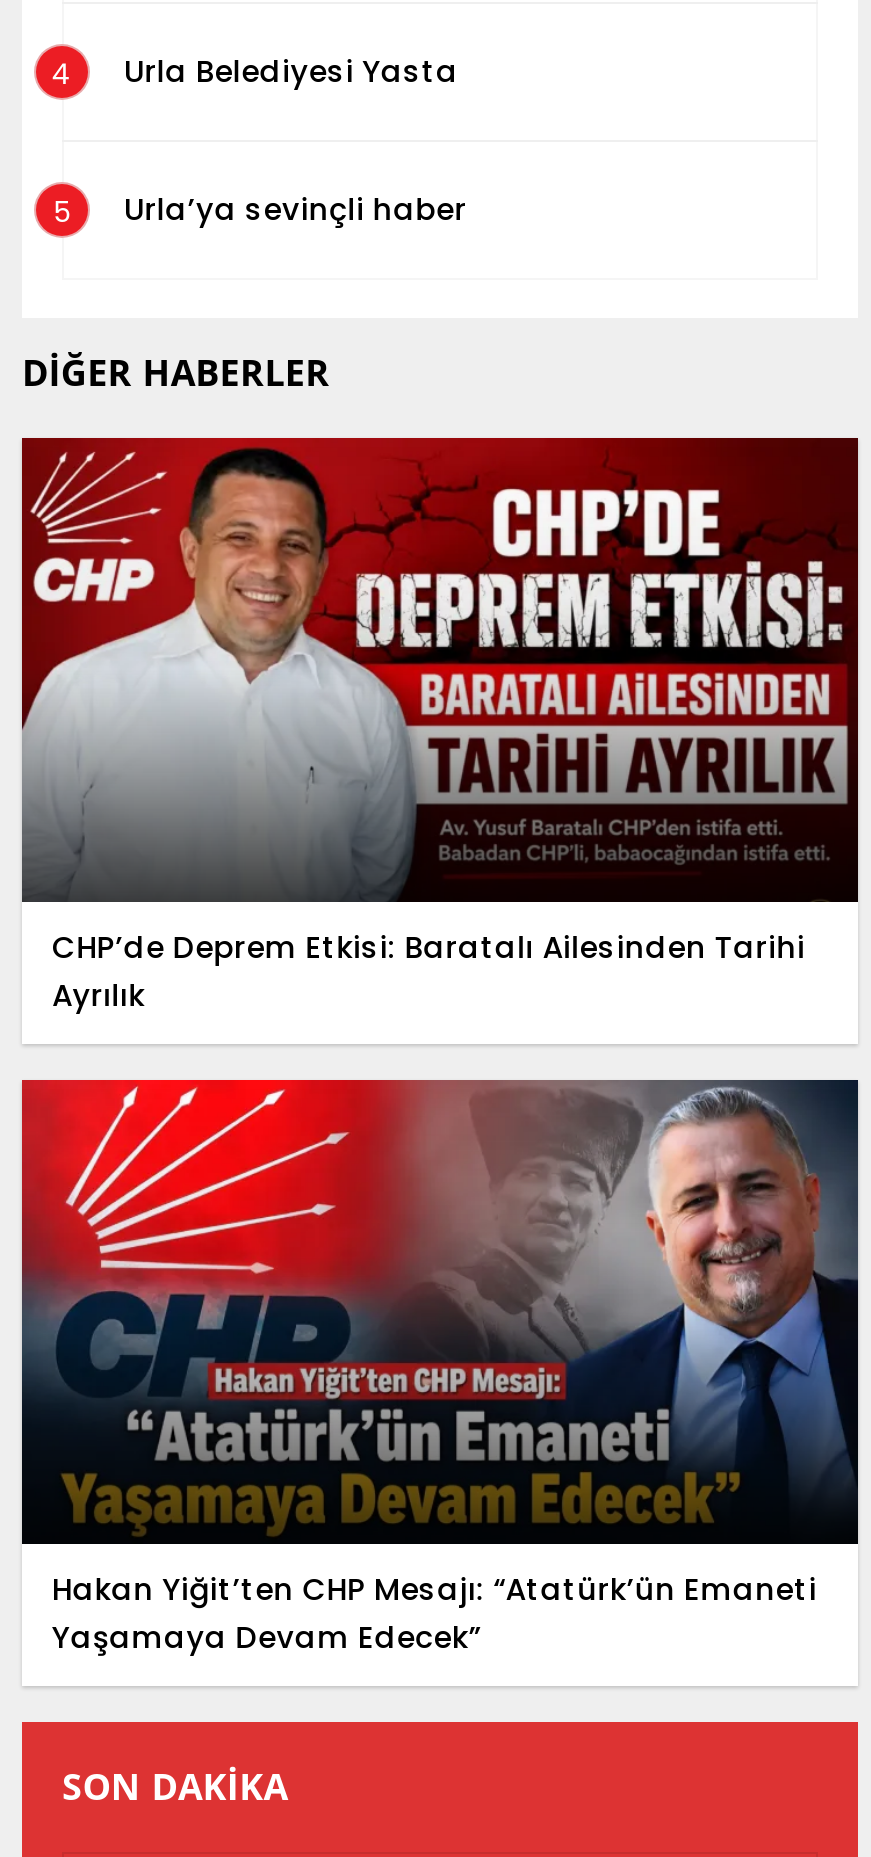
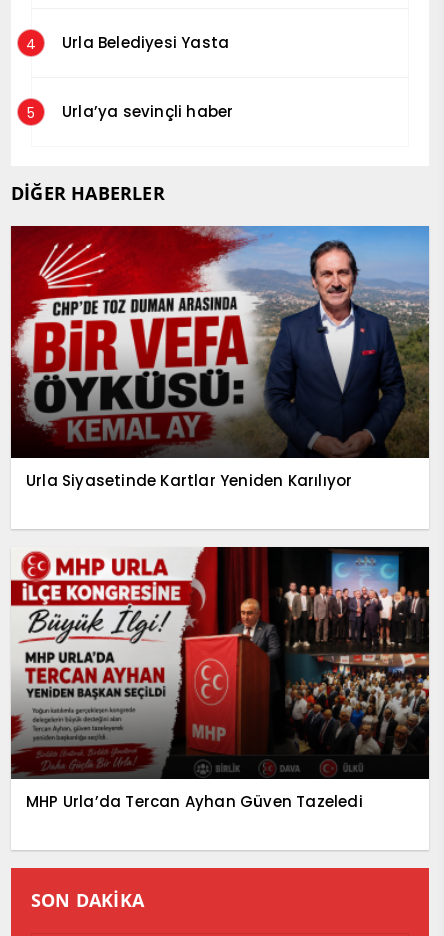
- [image]
- CHP’de Deprem Etkisi: Baratalı Ailesinden Tarihi
- Ayrılık
+ [image]
+ Urla Siyasetinde Kartlar Yeniden Karılıyor

- [image]
- Hakan Yiğit’ten CHP Mesajı: “Atatürk’ün Emaneti
- Yaşamaya Devam Edecek”
+ [image]
+ MHP Urla’da Tercan Ayhan Güven Tazeledi
